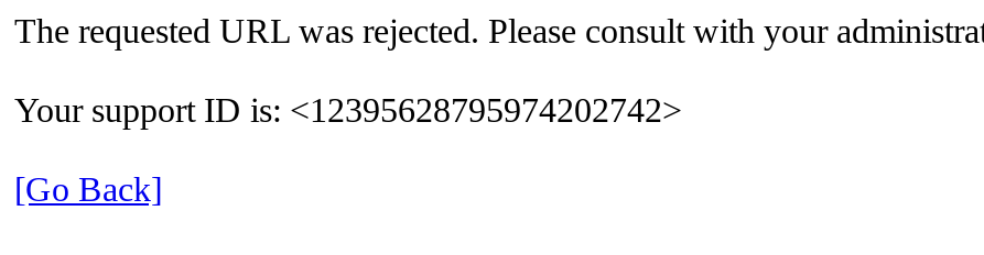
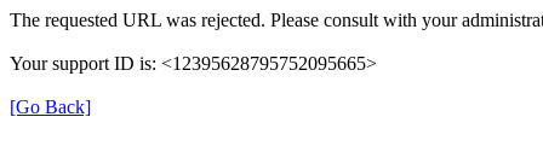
- Your support ID is: <12395628795974202742>
+ Your support ID is: <12395628795752095665>
